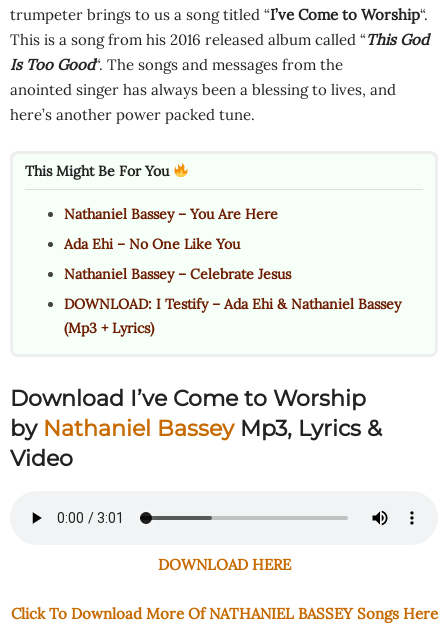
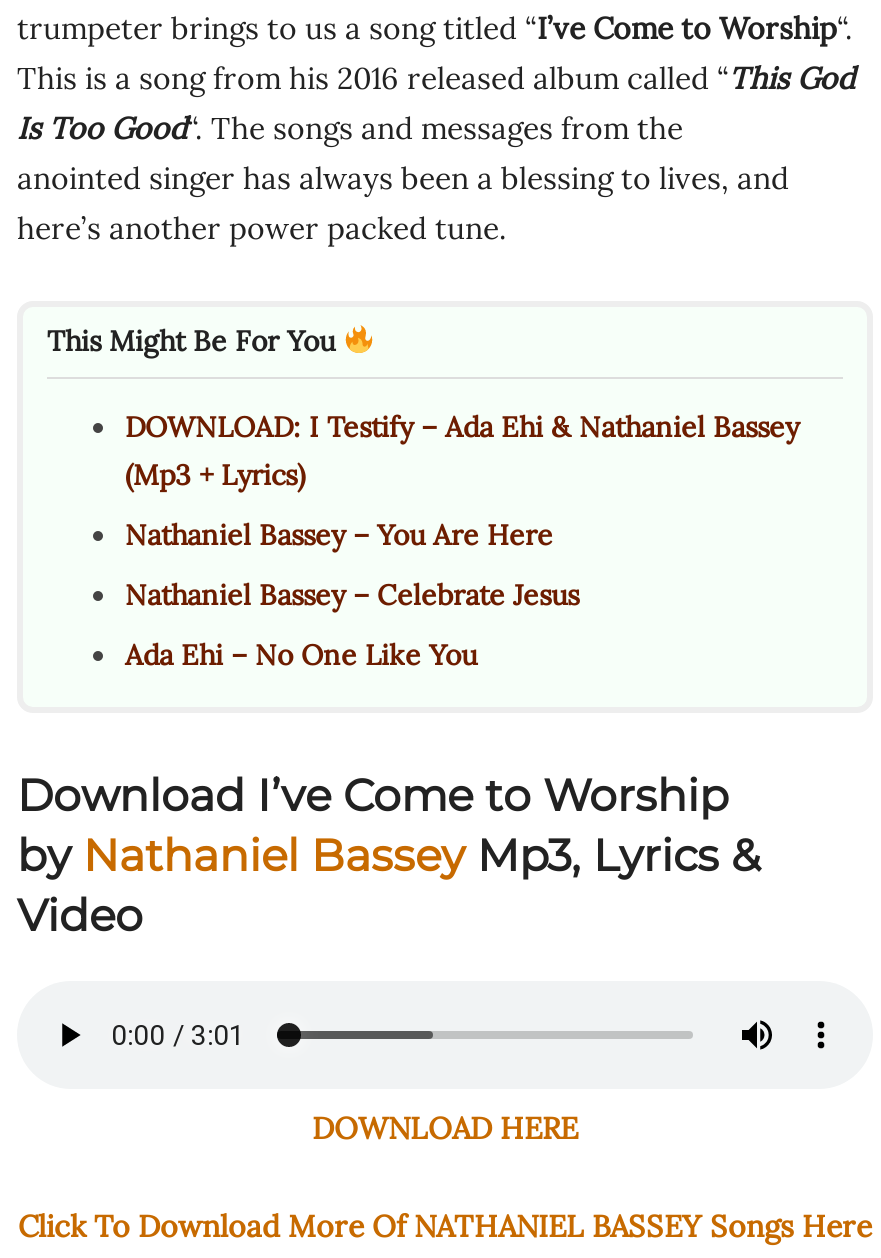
moved down: Nathaniel Bassey – You Are Here | Ada Ehi – No One Like You | Nathaniel Bassey – Celebrate Jesus

moved up: DOWNLOAD: I Testify – Ada Ehi & Nathaniel Bassey | (Mp3 + Lyrics)
